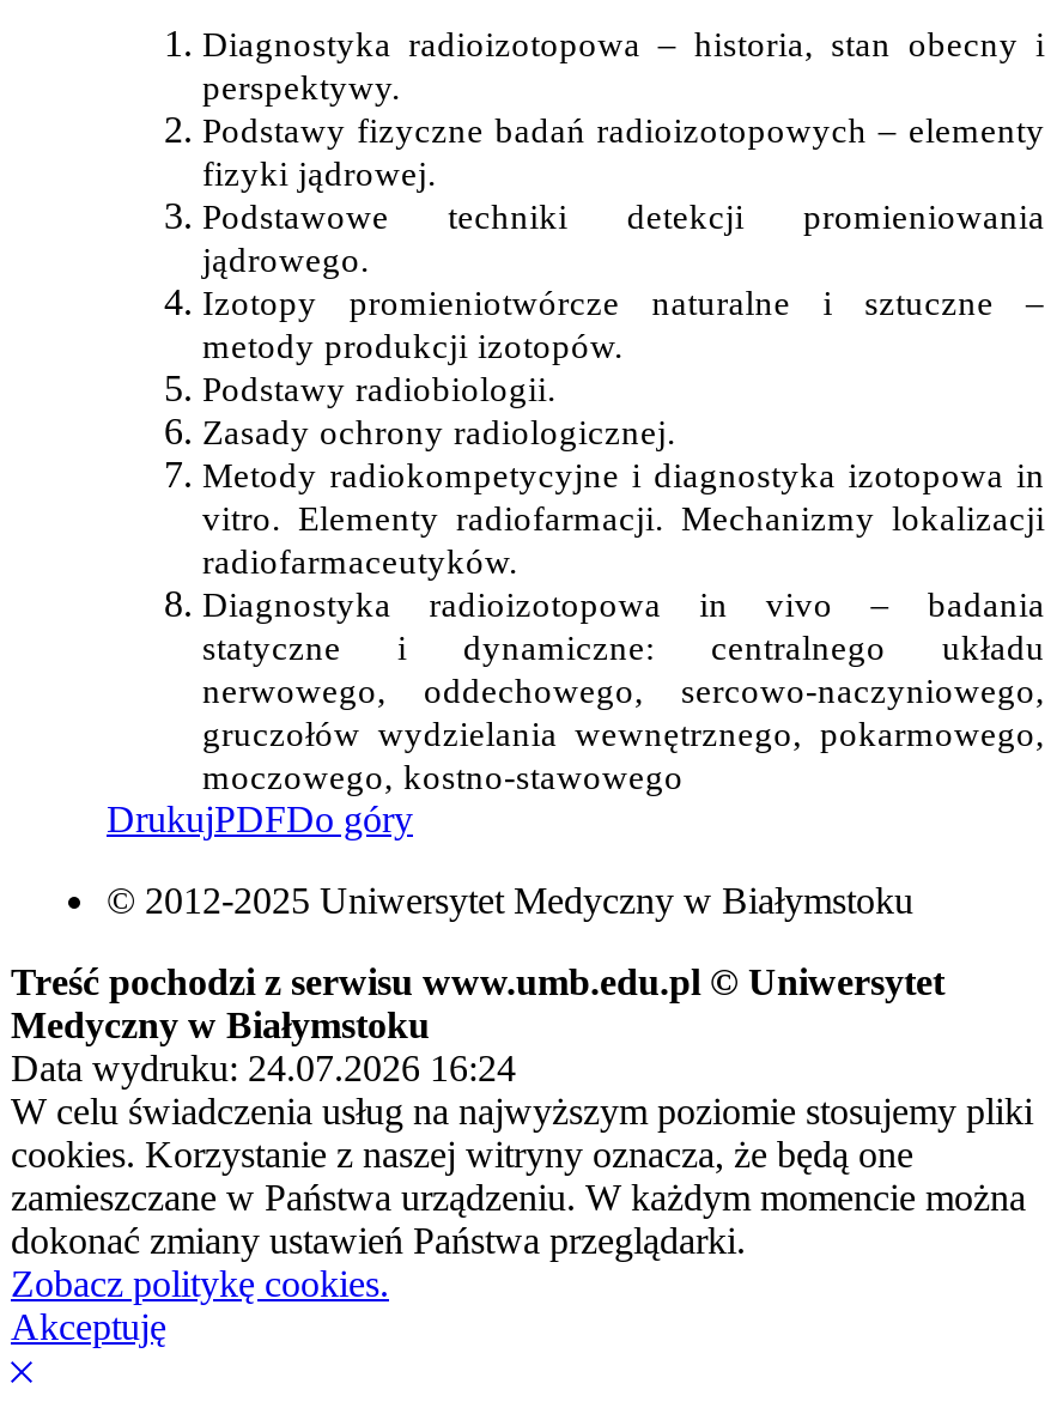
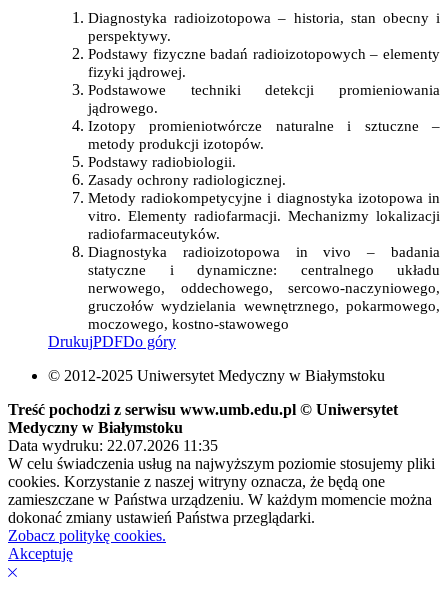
- Data wydruku: 24.07.2026 16:24
+ Data wydruku: 22.07.2026 11:35
